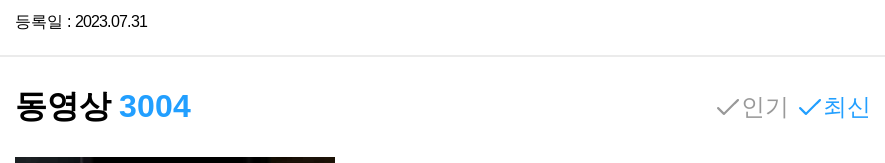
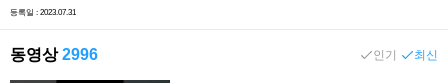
- 동영상 3004
+ 동영상 2996
